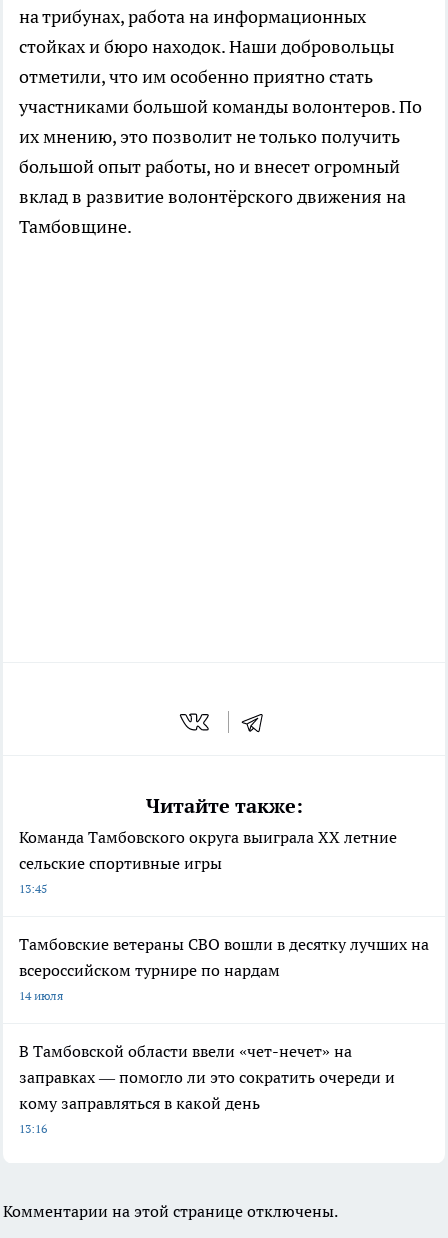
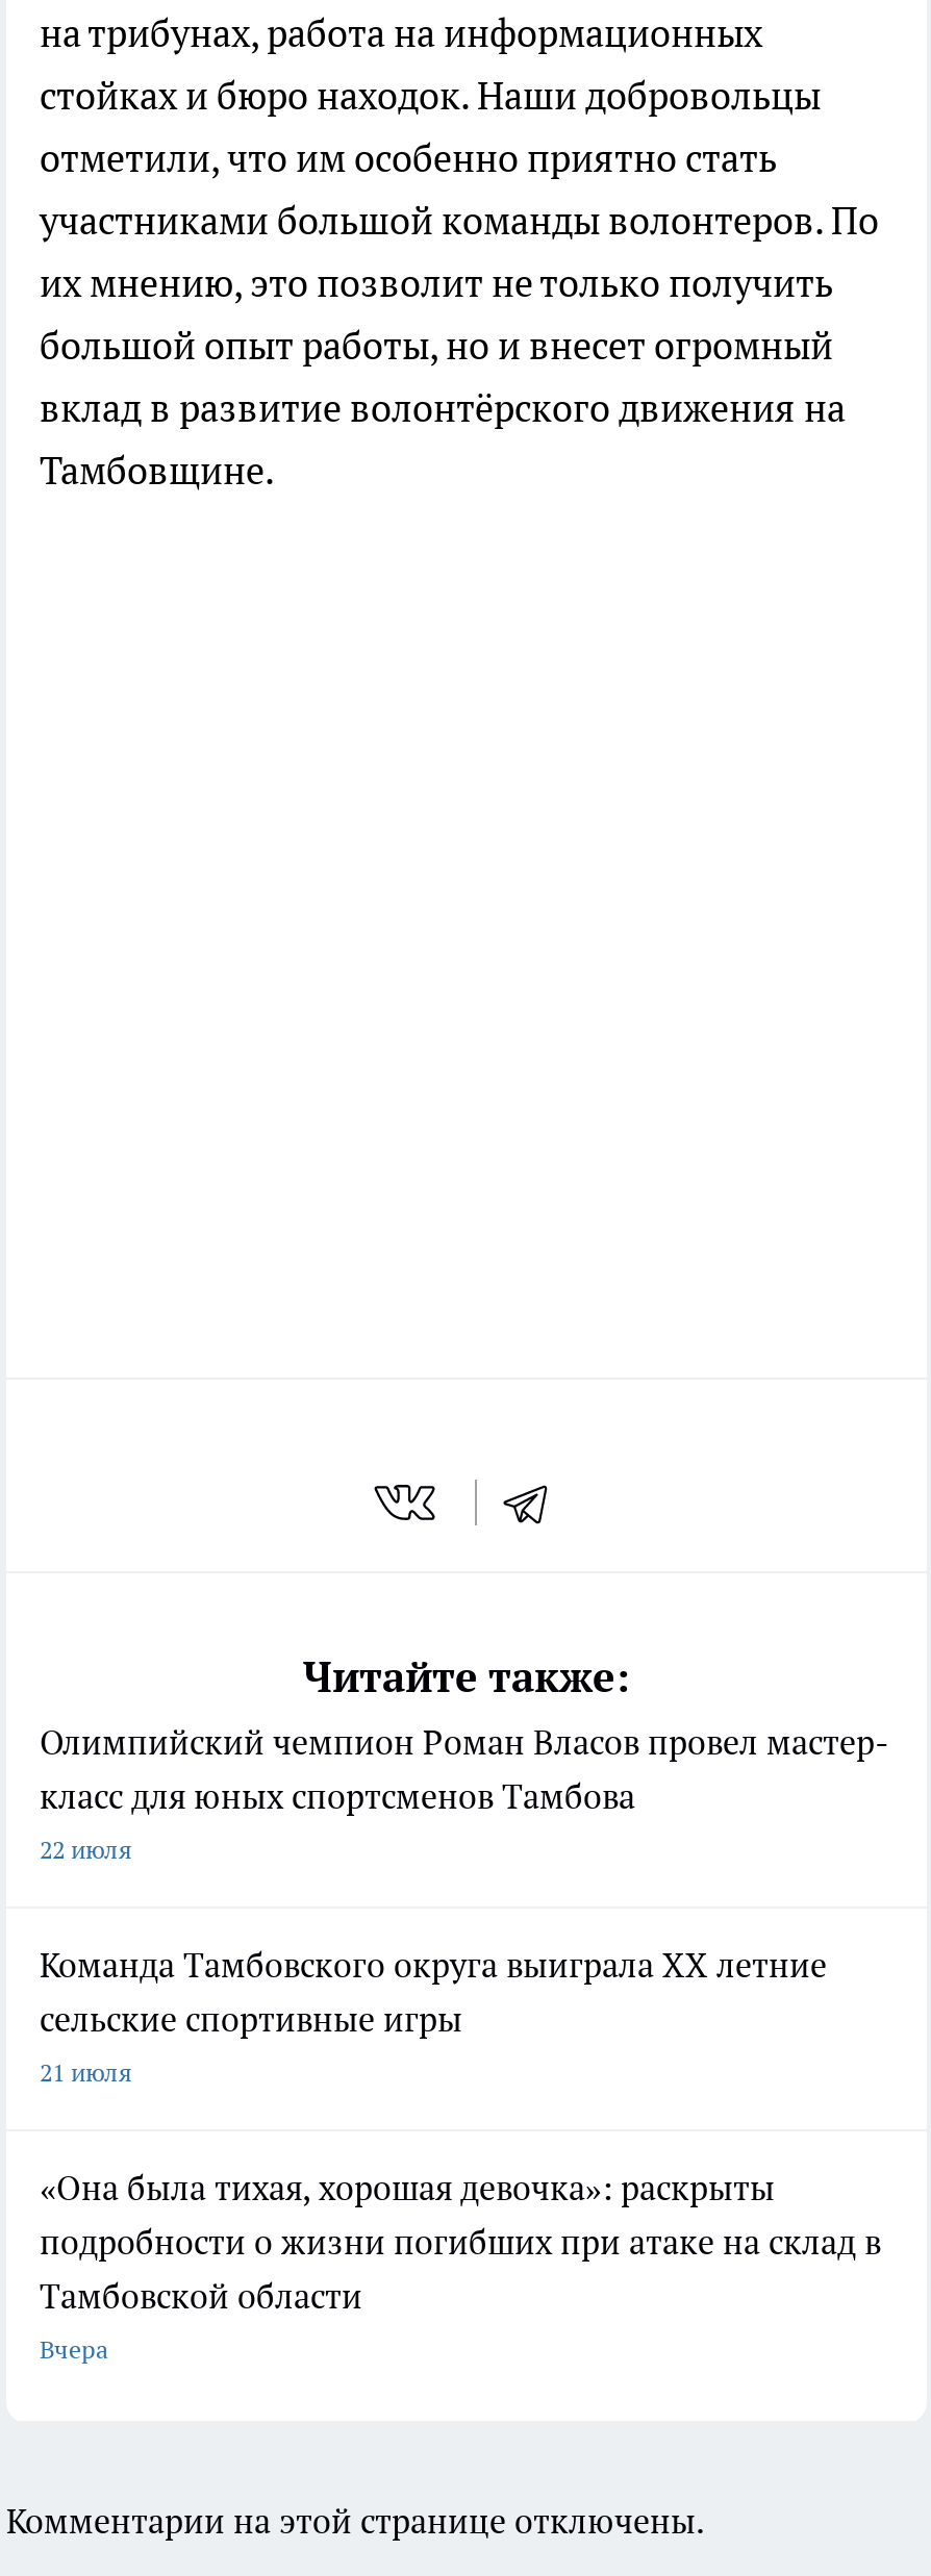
+ Олимпийский чемпион Роман Власов провел мастер-
+ класс для юных спортсменов Тамбова
+ 22 июля

moved down: Команда Тамбовского округа выиграла XX летние | сельские спортивные игры

- 13:45
- Тамбовские ветераны СВО вошли в десятку лучших на
- всероссийском турнире по нардам
- 14 июля
- В Тамбовской области ввели «чет-нечет» на
- заправках — помогло ли это сократить очереди и
- кому заправляться в какой день
- 13:16
+ 21 июля
+ «Она была тихая, хорошая девочка»: раскрыты
+ подробности о жизни погибших при атаке на склад в
+ Тамбовской области
+ Вчера
